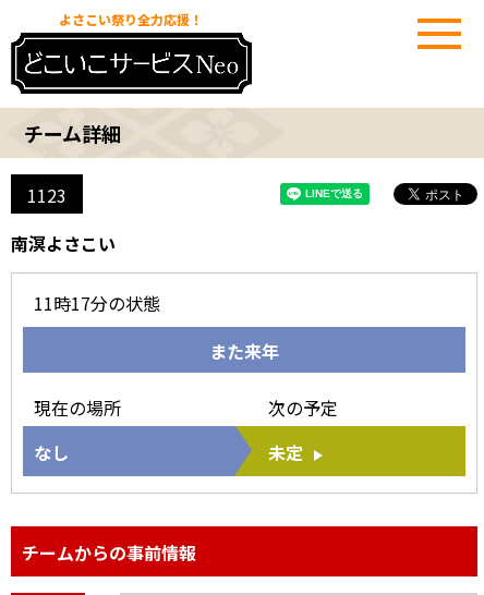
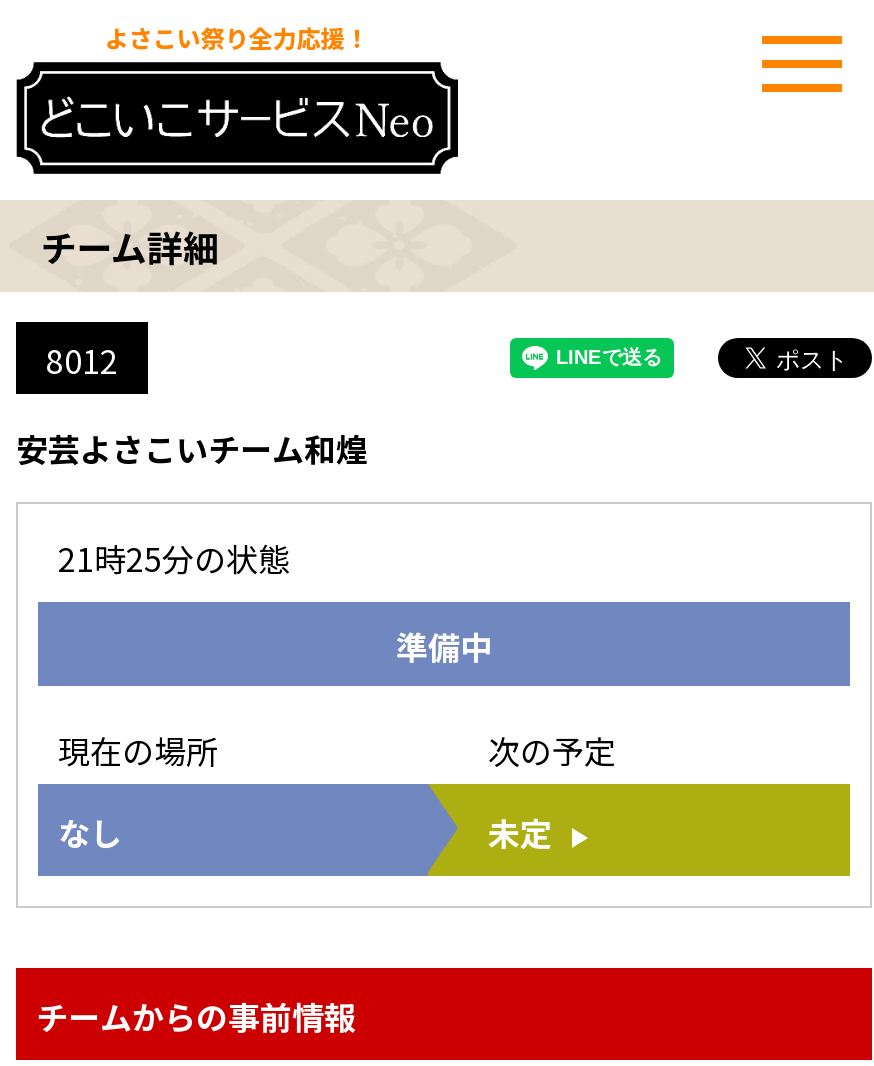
- 1123
+ 8012

- 南溟よさこい
+ 安芸よさこいチーム和煌

- 11時17分の状態
+ 21時25分の状態

- また来年
+ 準備中
